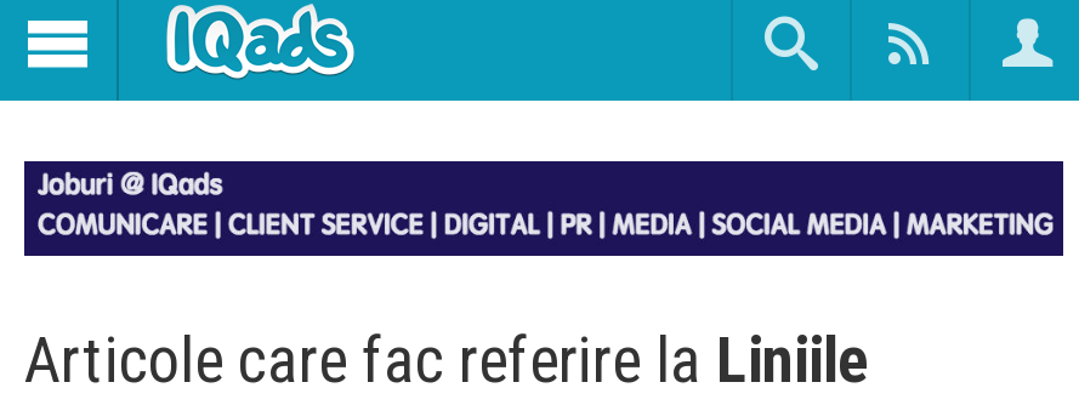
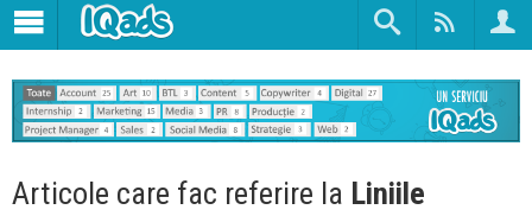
- [image]
+ [image]
